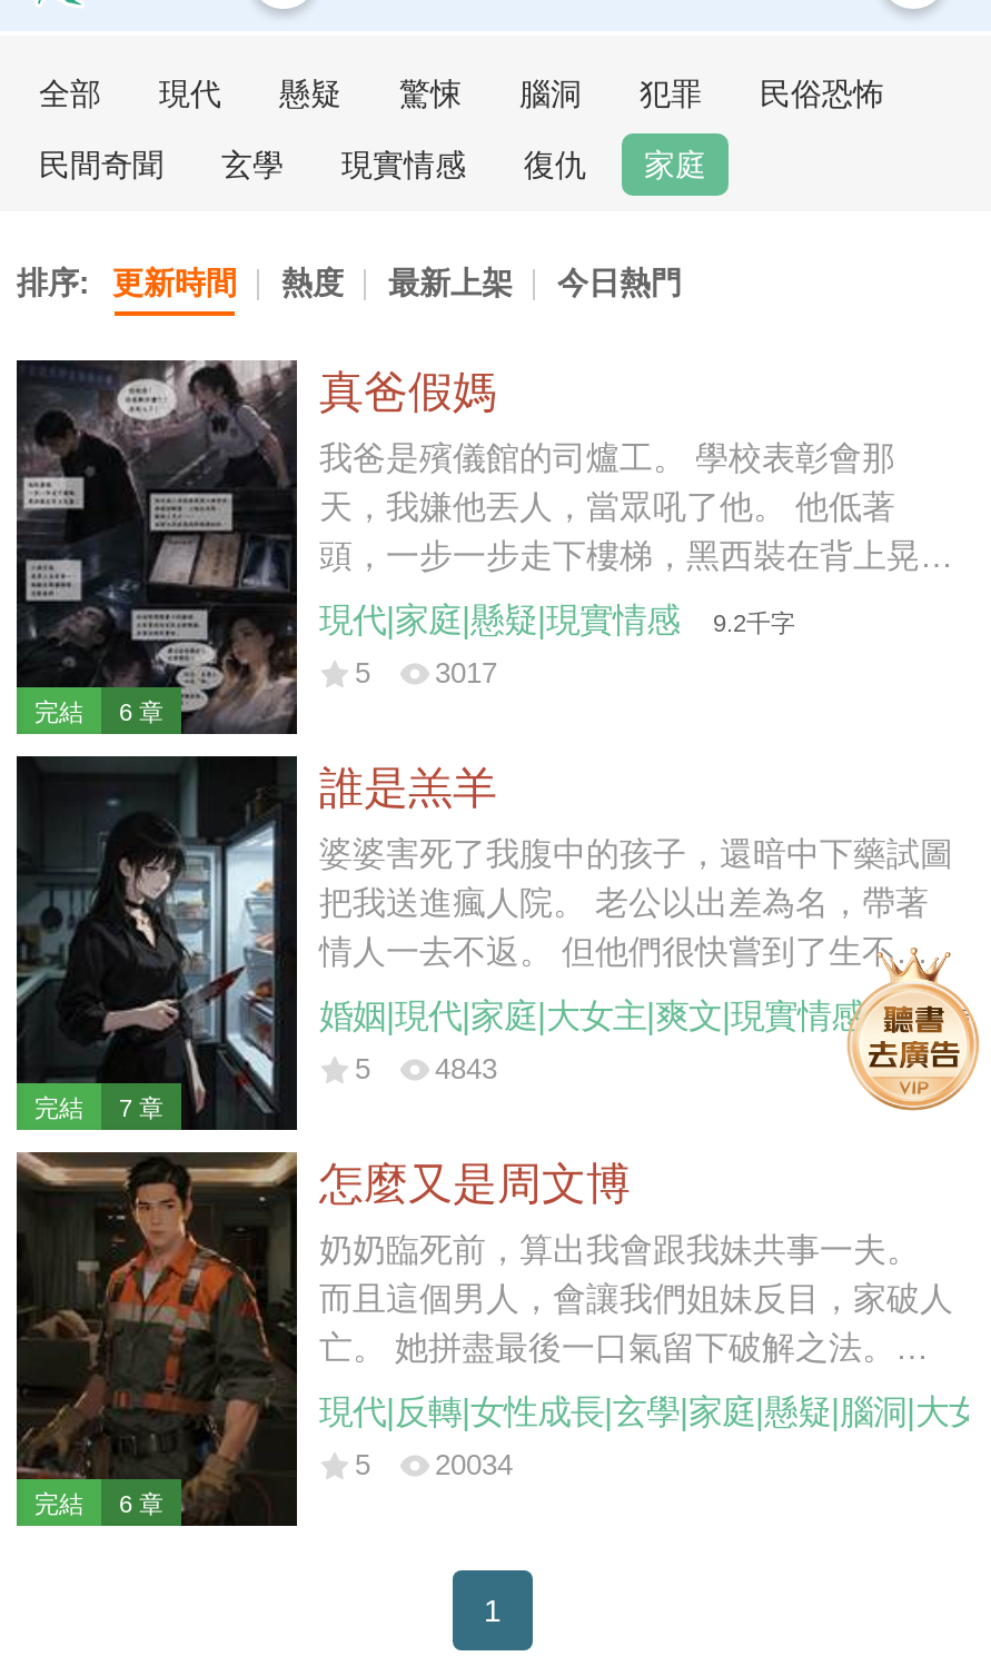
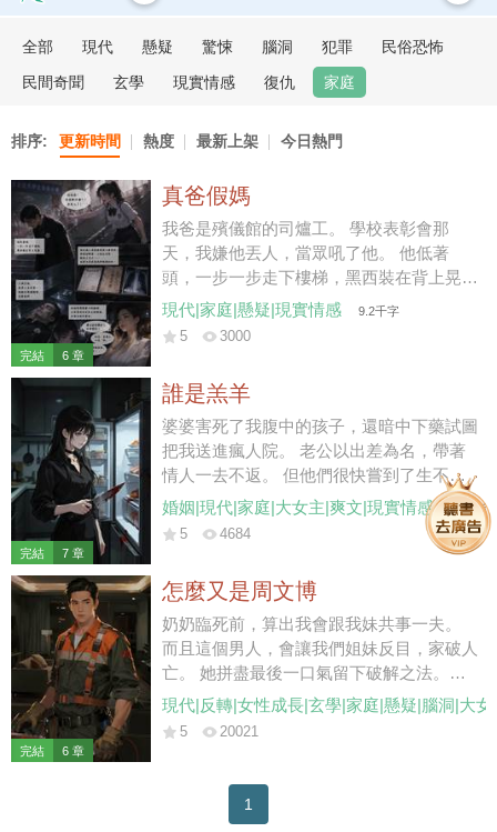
- 5 3017
+ 5 3000

- 5 4843
+ 5 4684

- 5 20034
+ 5 20021
